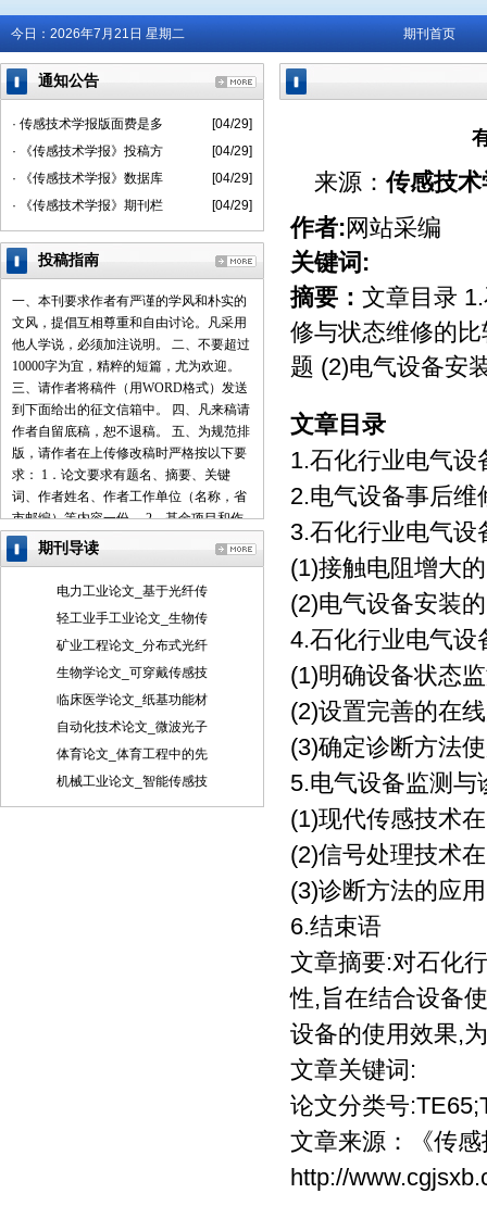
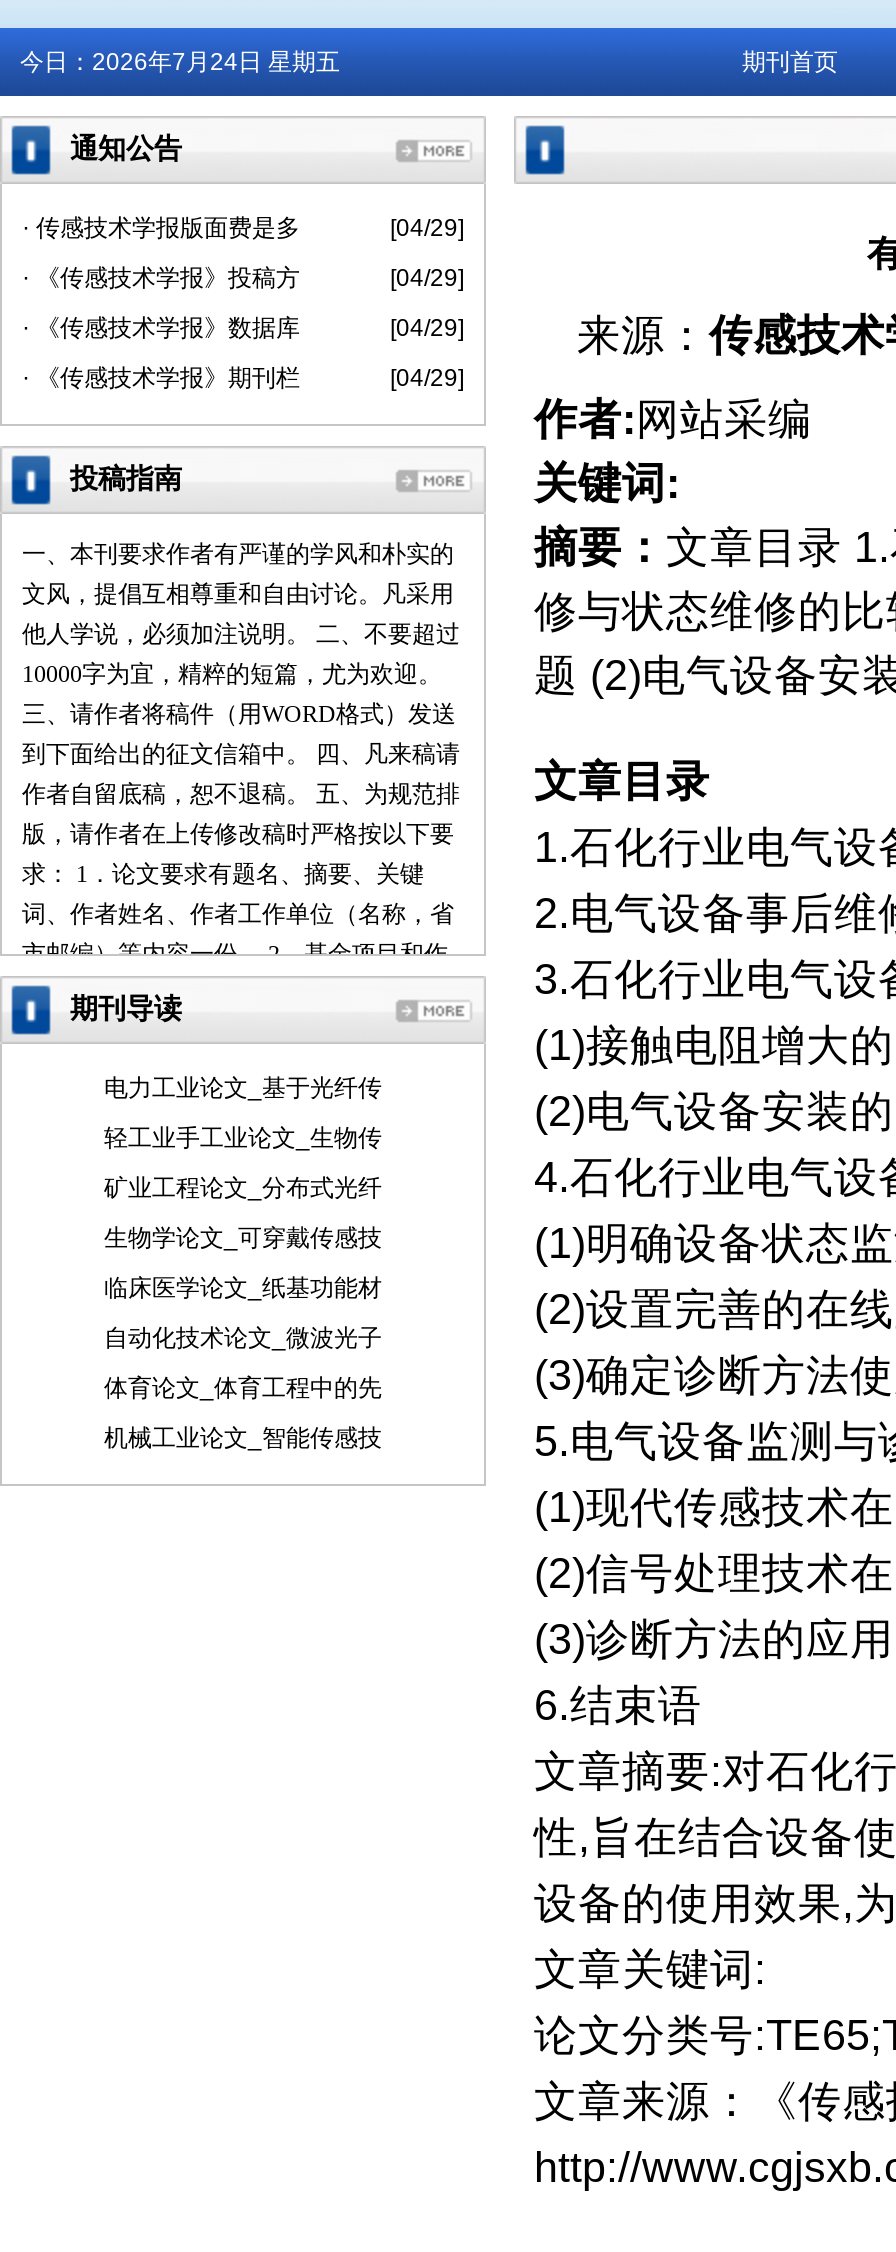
- 今日：2026年7月21日 星期二
+ 今日：2026年7月24日 星期五
